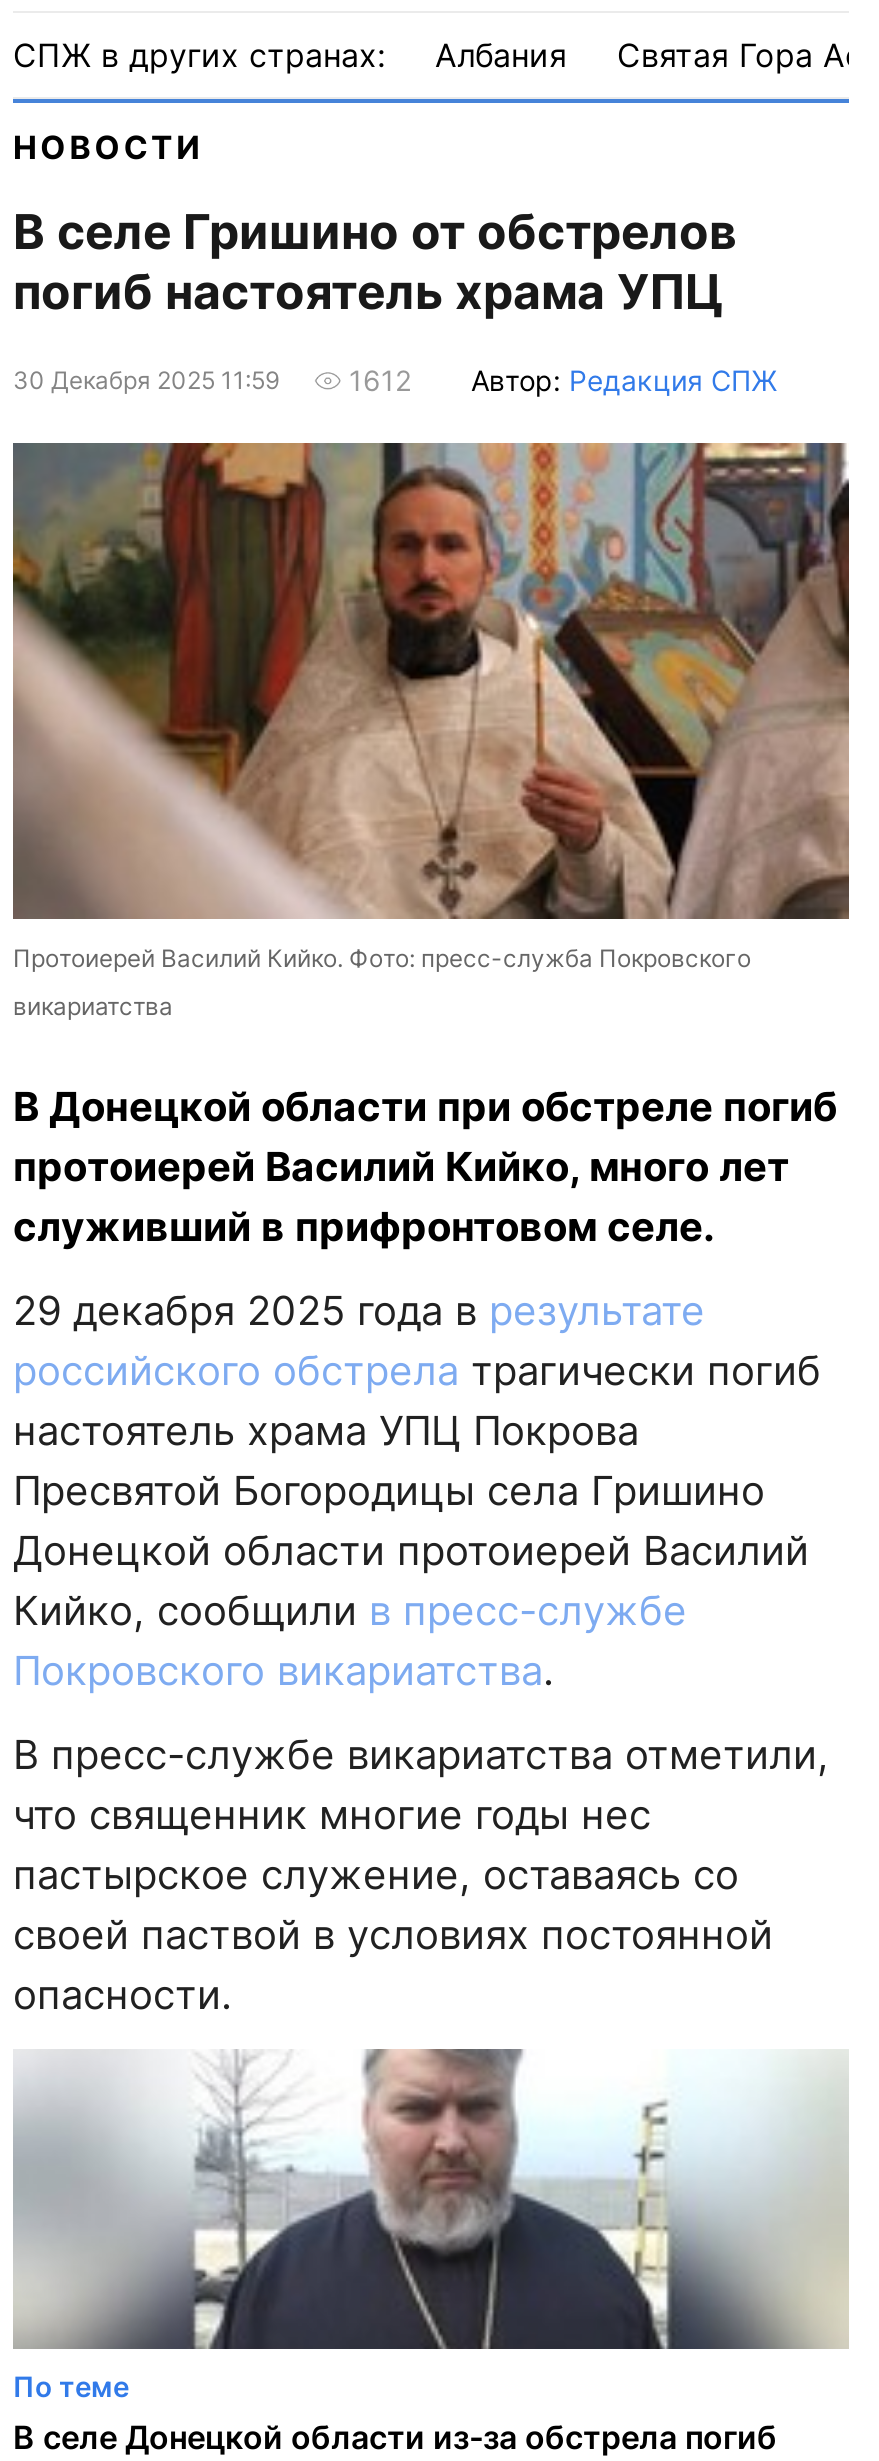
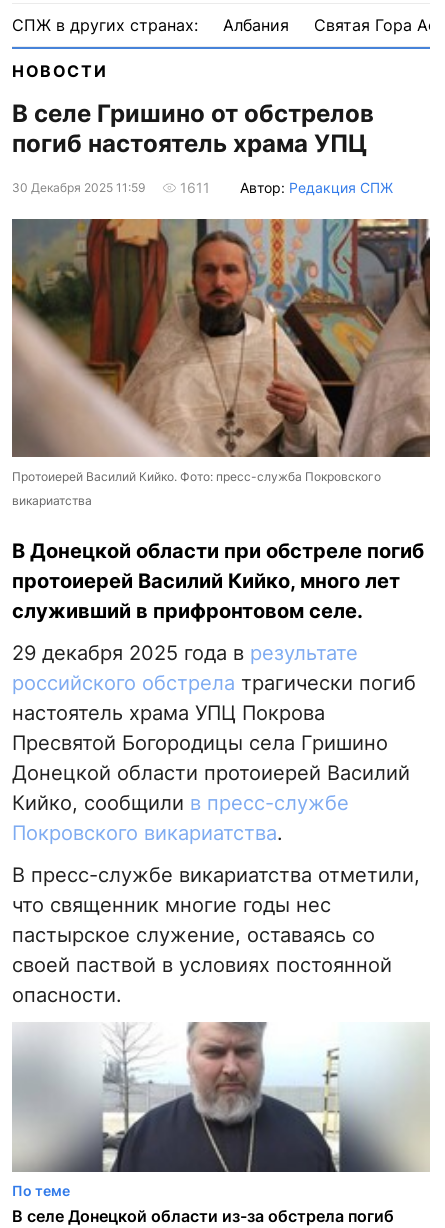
- 1612 Автор: Редакция СПЖ
+ 1611 Автор: Редакция СПЖ
